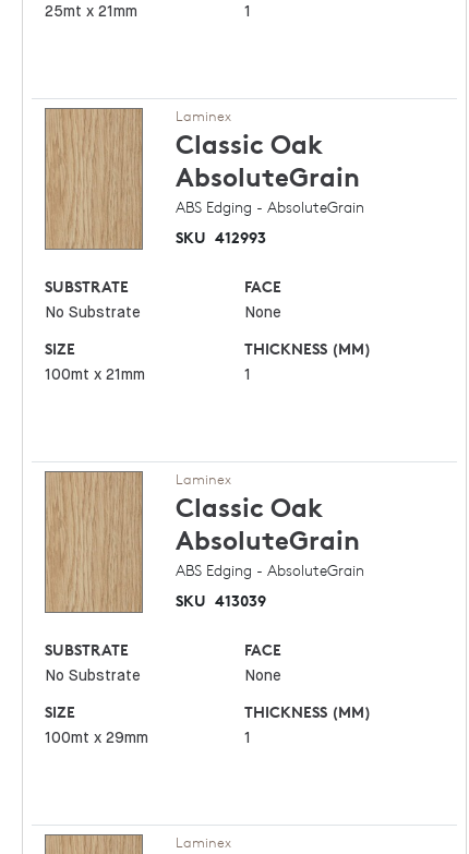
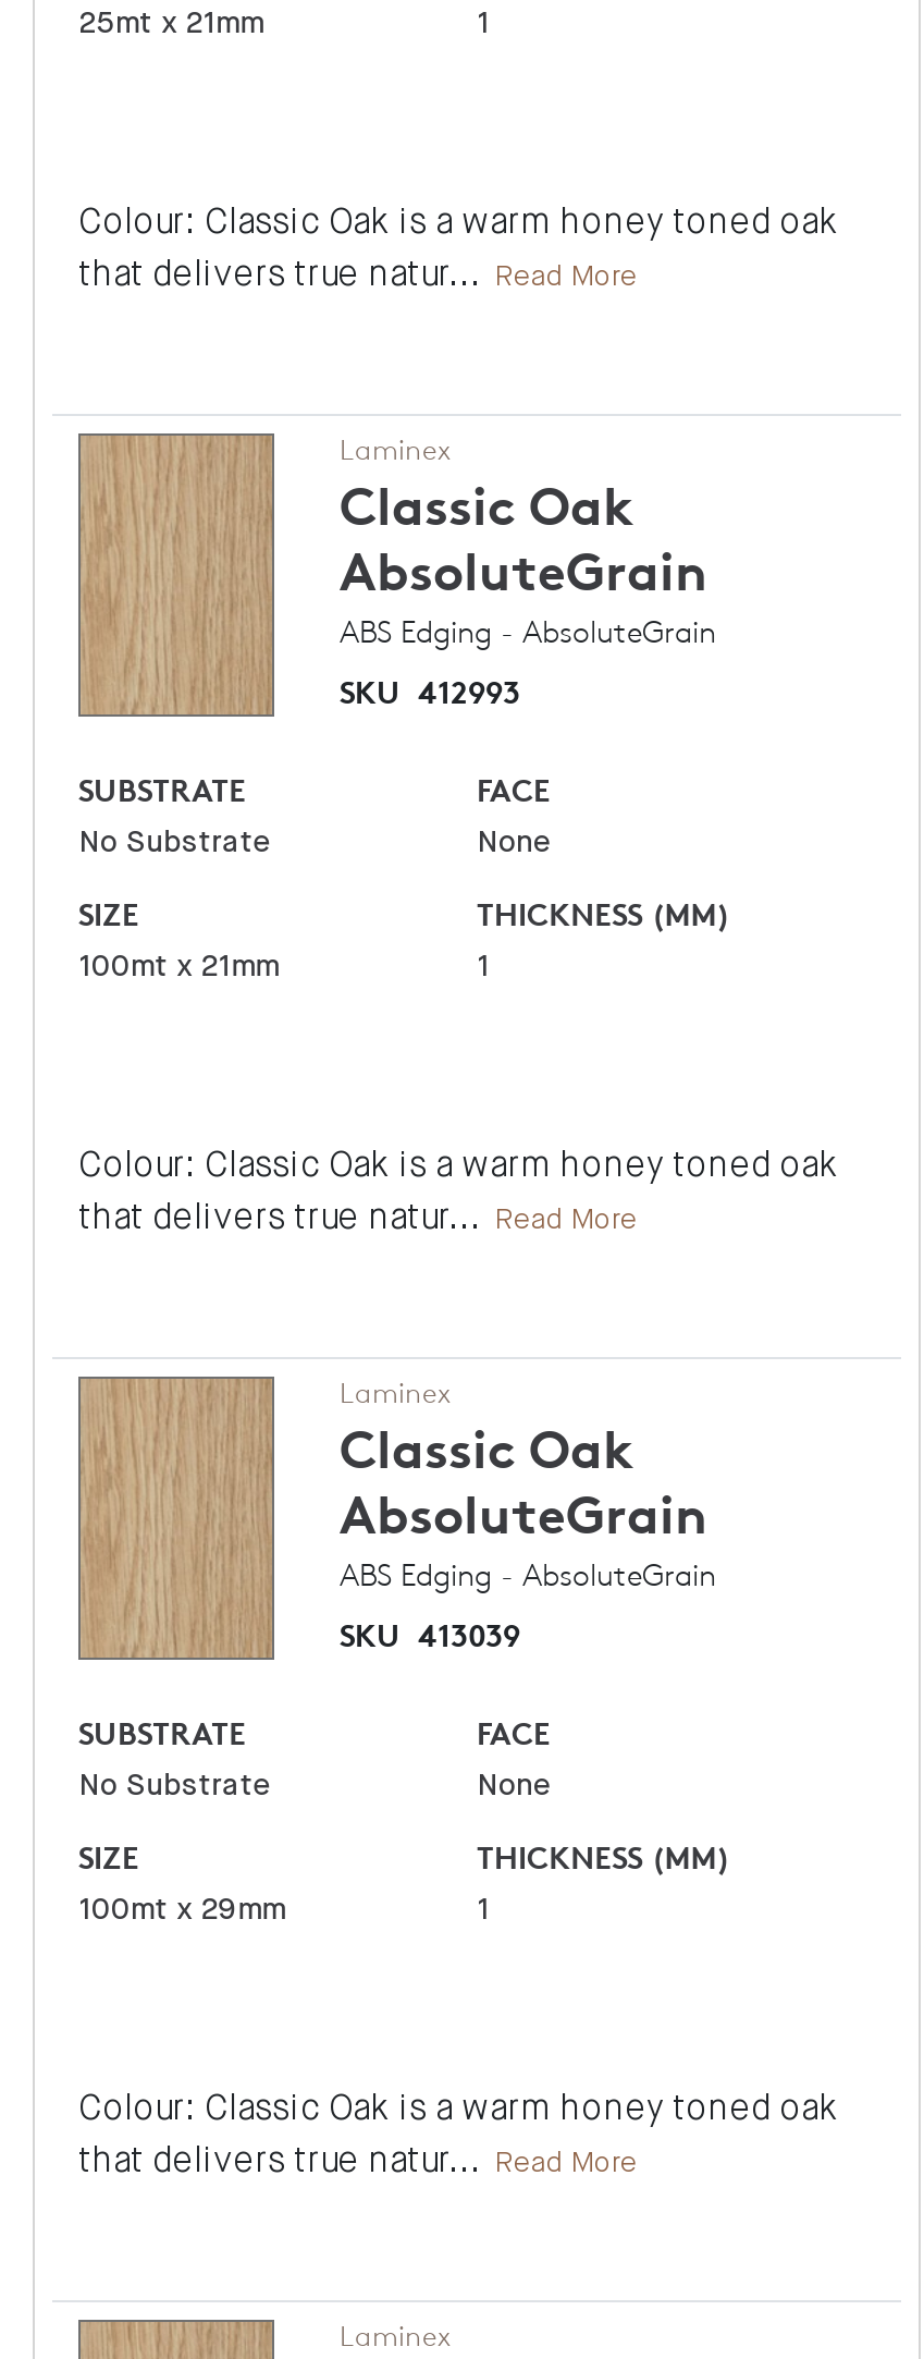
+ Colour: Classic Oak is a warm honey toned oak
+ that delivers true natur... Read More

+ Colour: Classic Oak is a warm honey toned oak
+ that delivers true natur... Read More

+ Colour: Classic Oak is a warm honey toned oak
+ that delivers true natur... Read More
